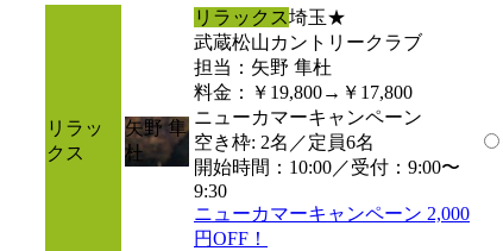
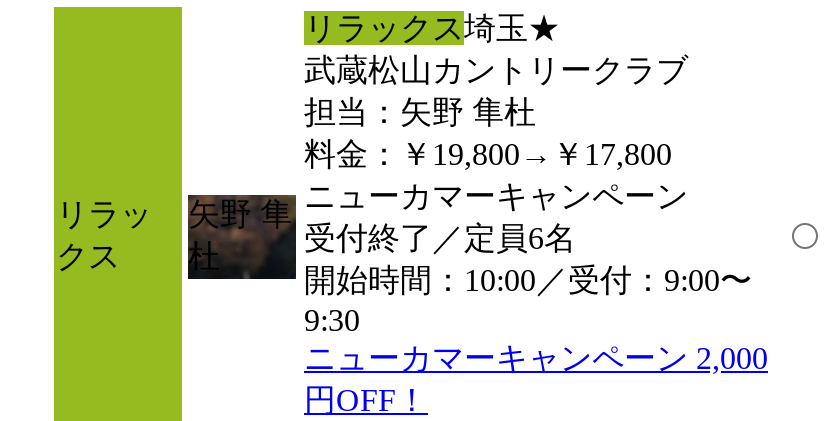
- 空き枠: 2名／定員6名
+ 受付終了／定員6名
